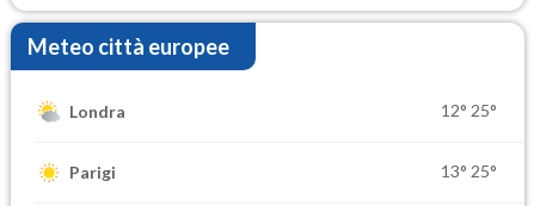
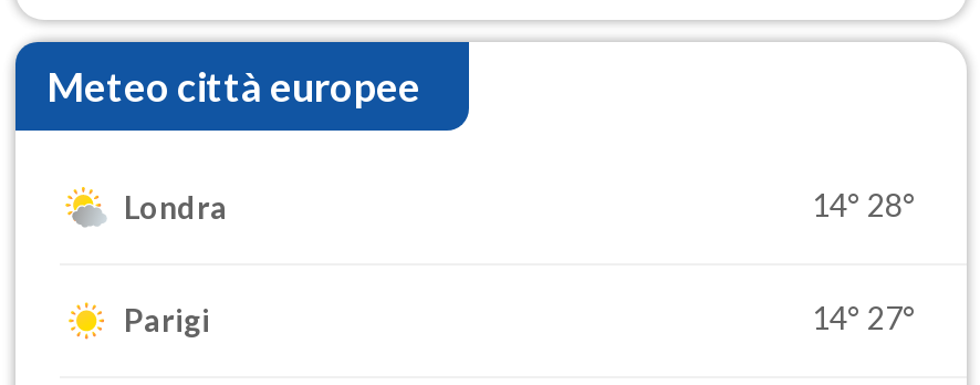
- 12° 25°
+ 14° 28°

- 13° 25°
+ 14° 27°
